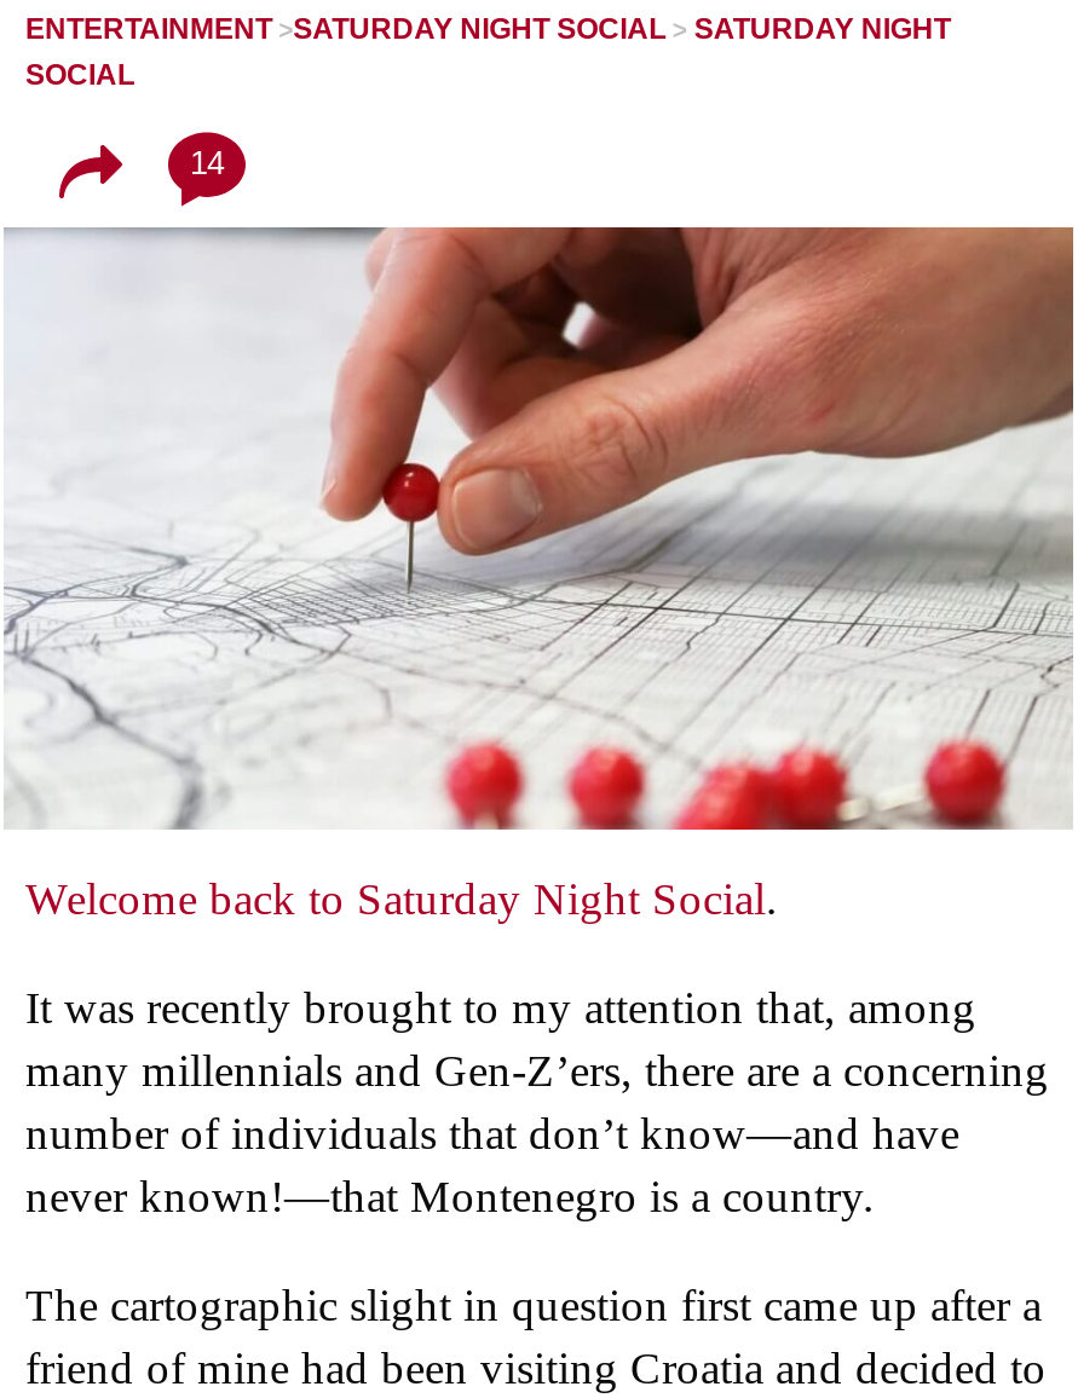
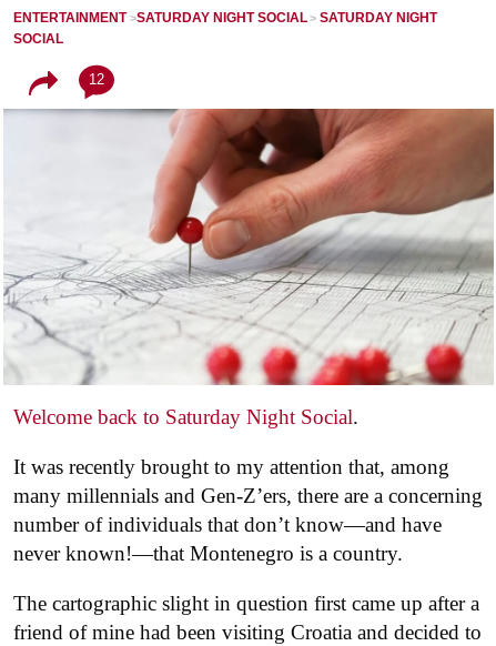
- 14
+ 12
